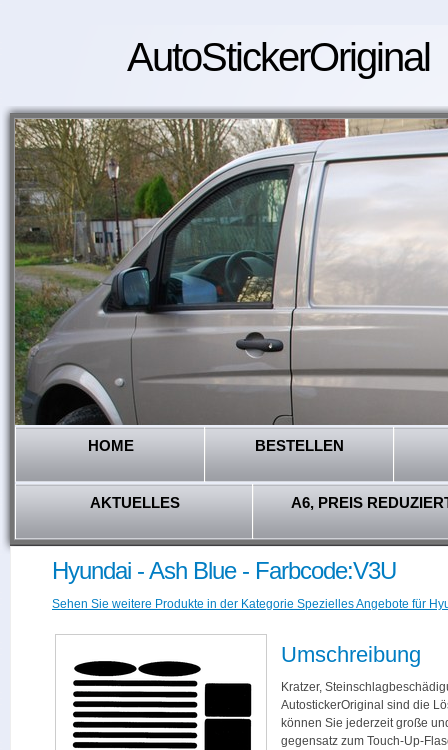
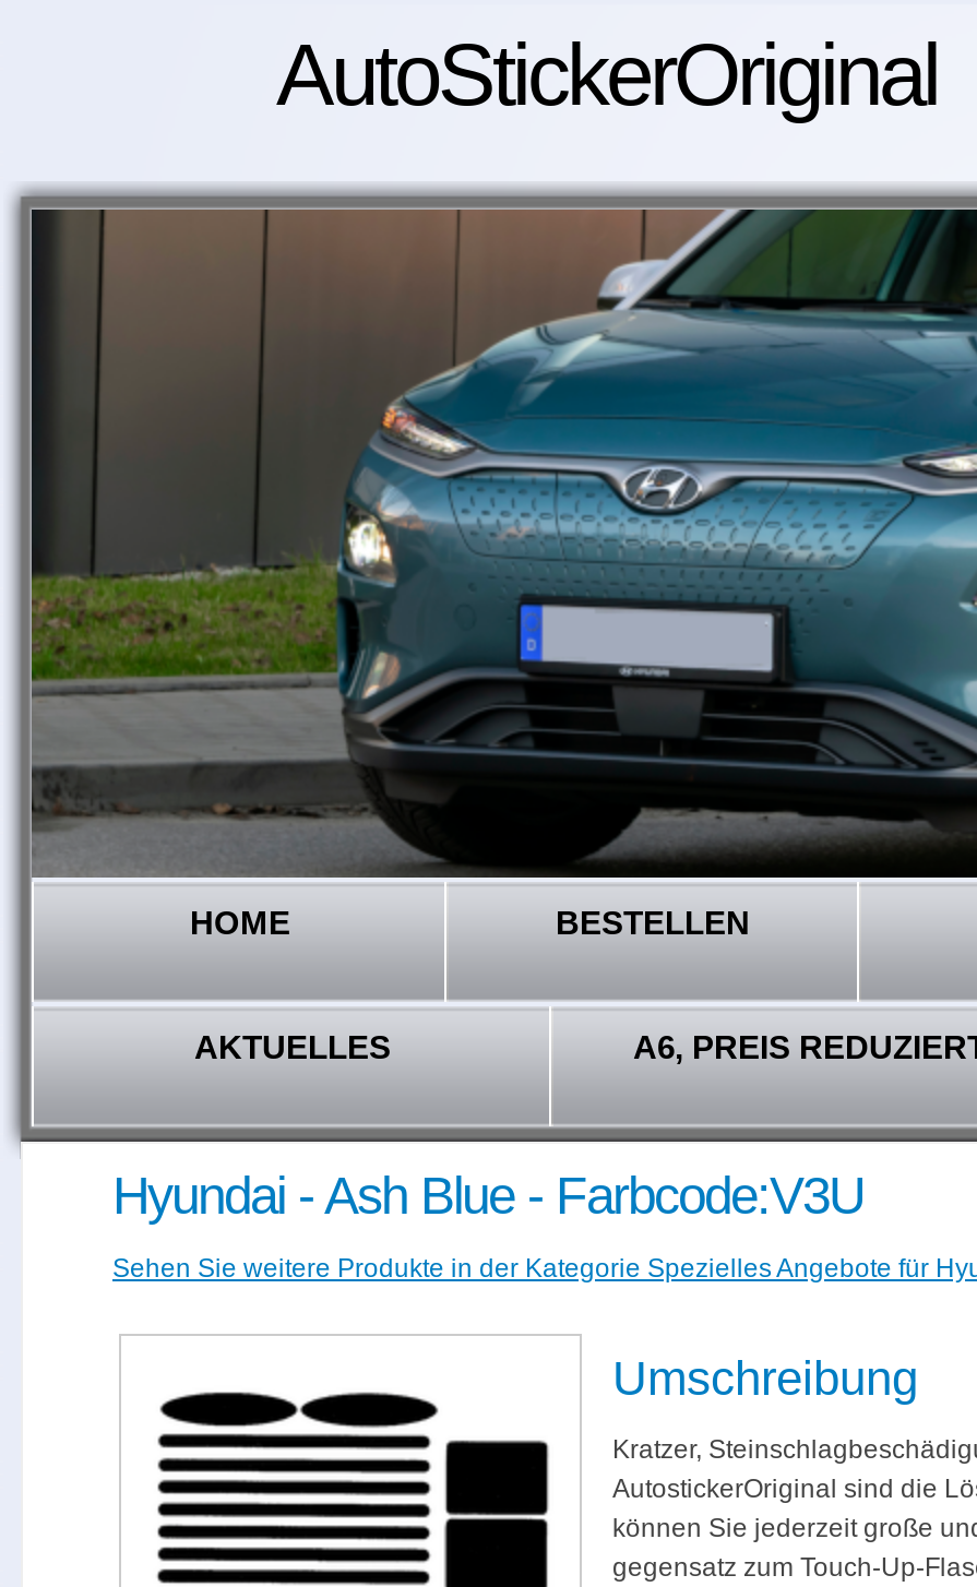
- [image]
+ [image]
